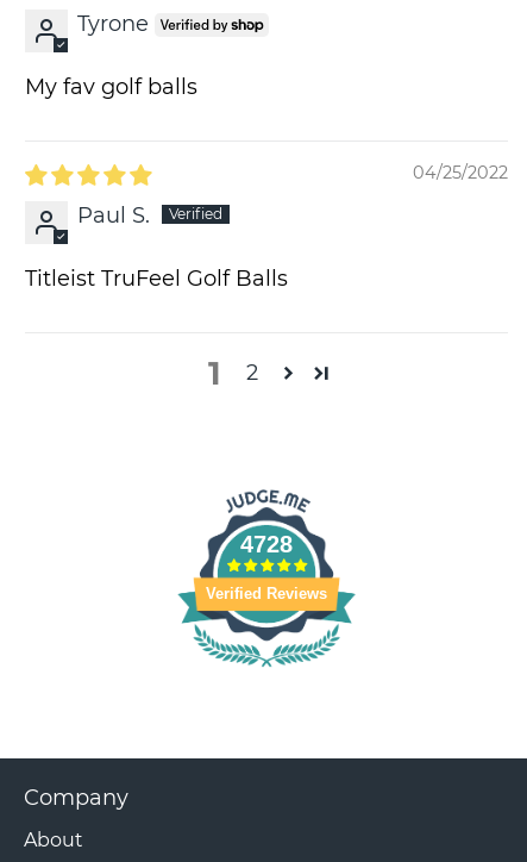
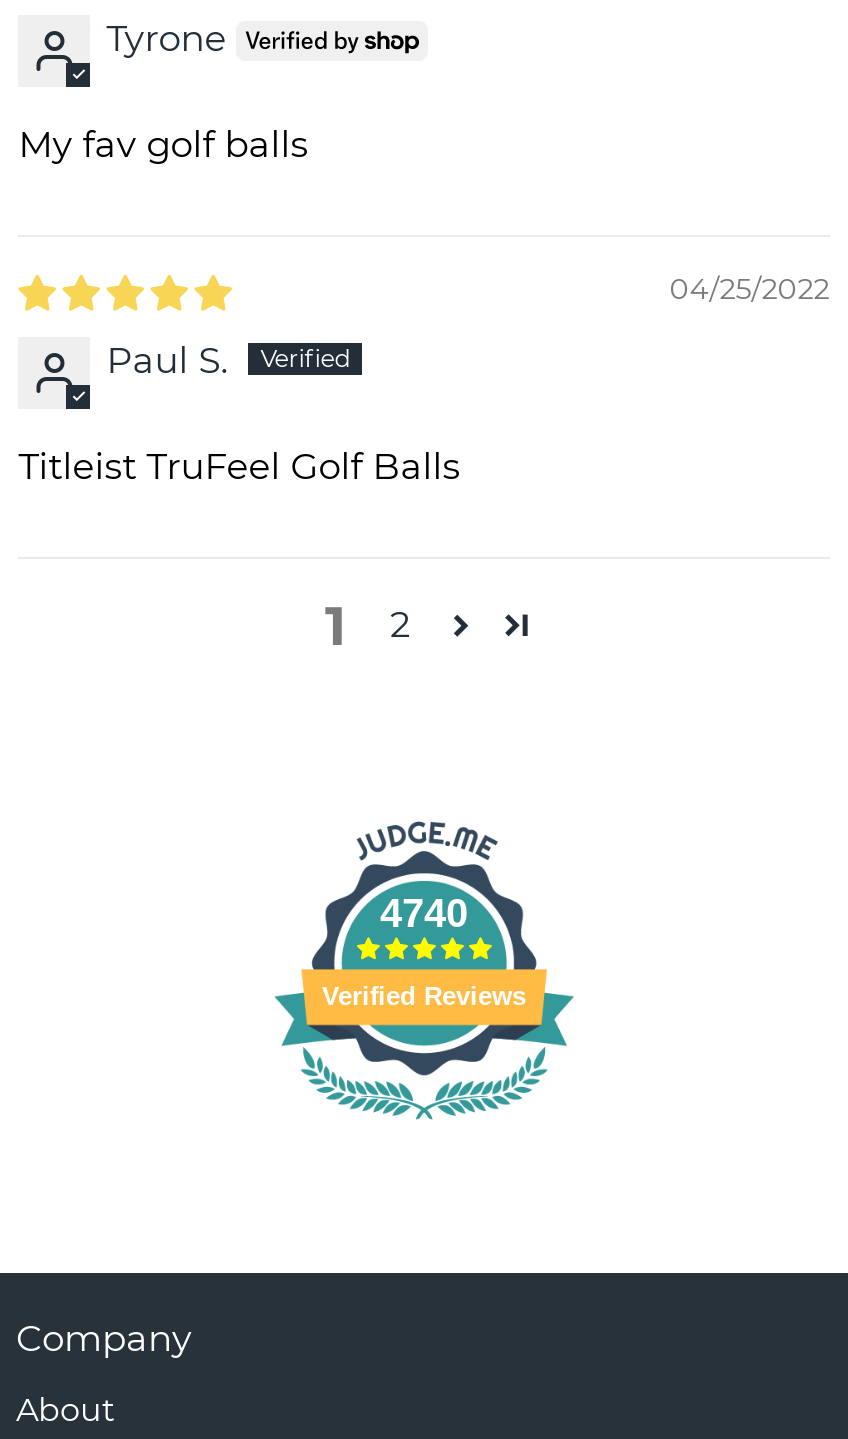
- 4728
+ 4740
